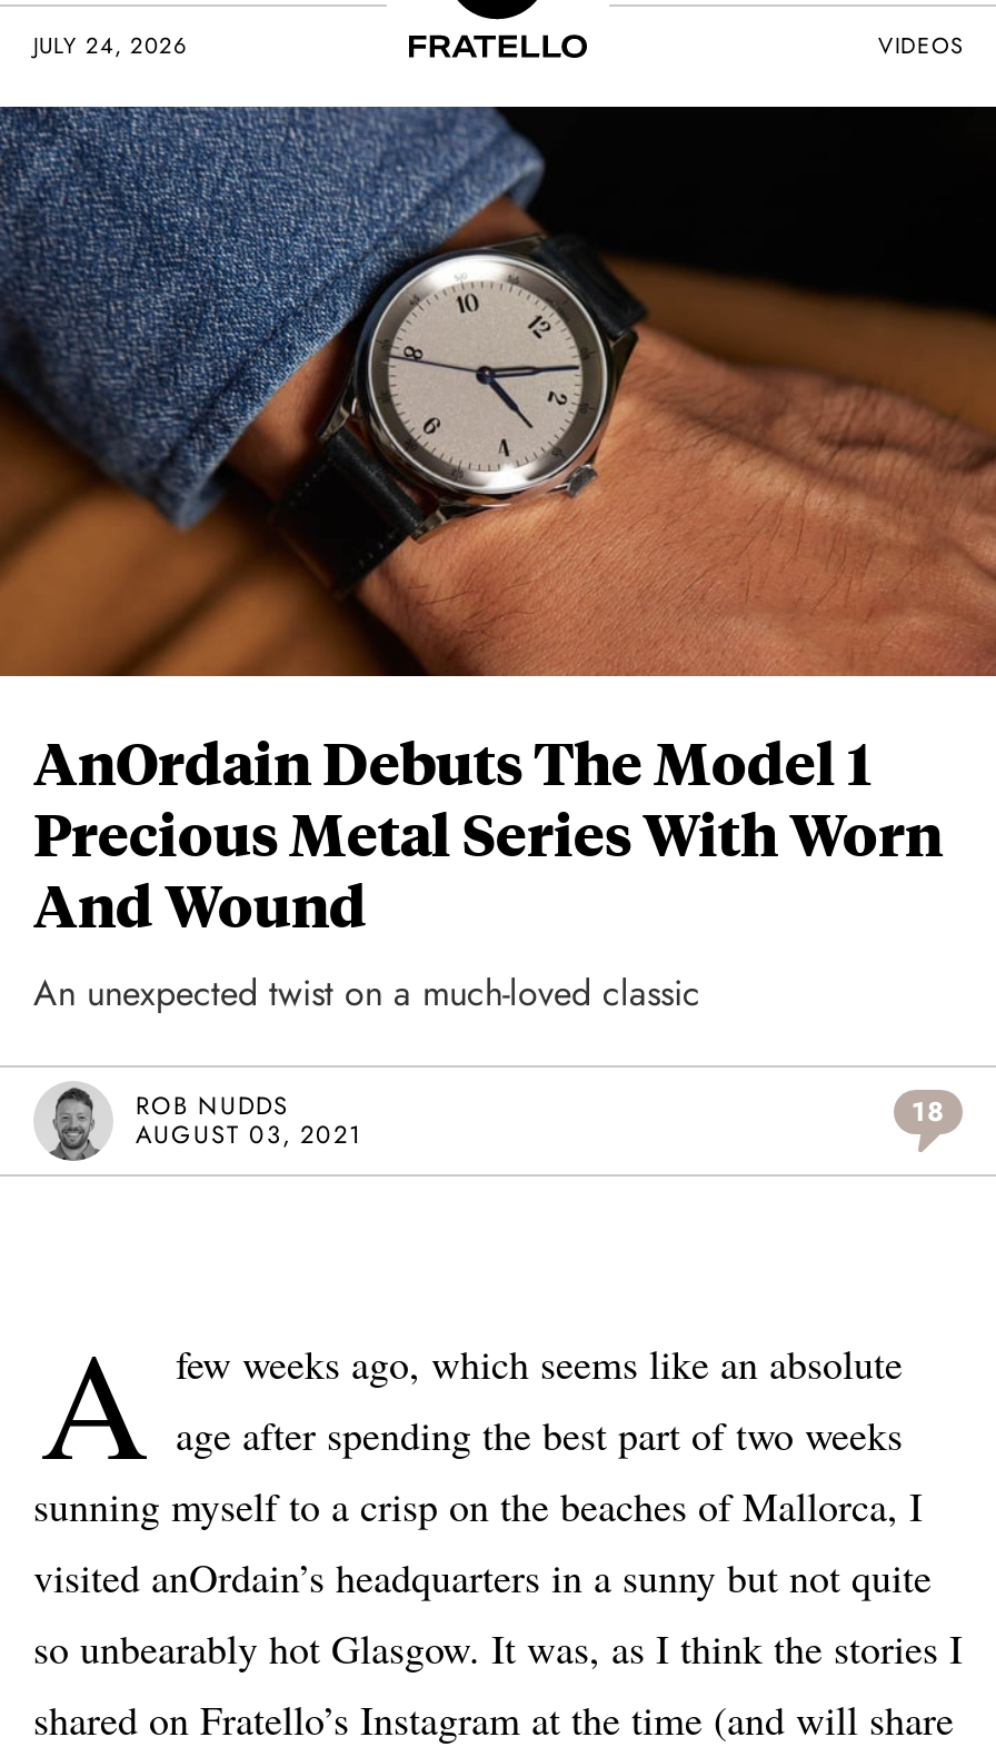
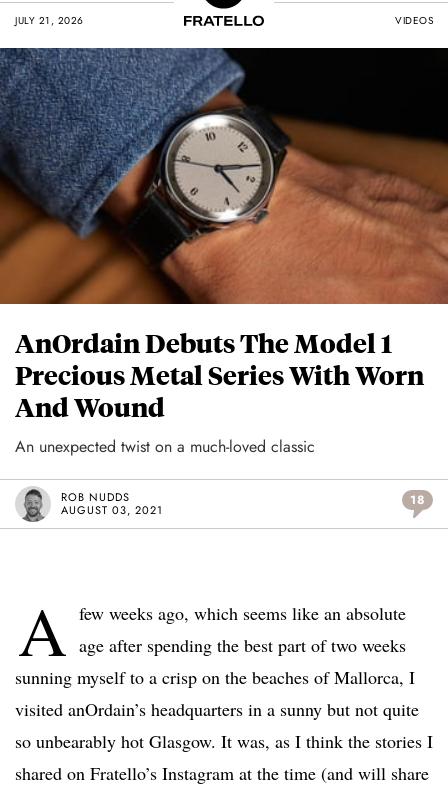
- JULY 24, 2026
+ JULY 21, 2026
